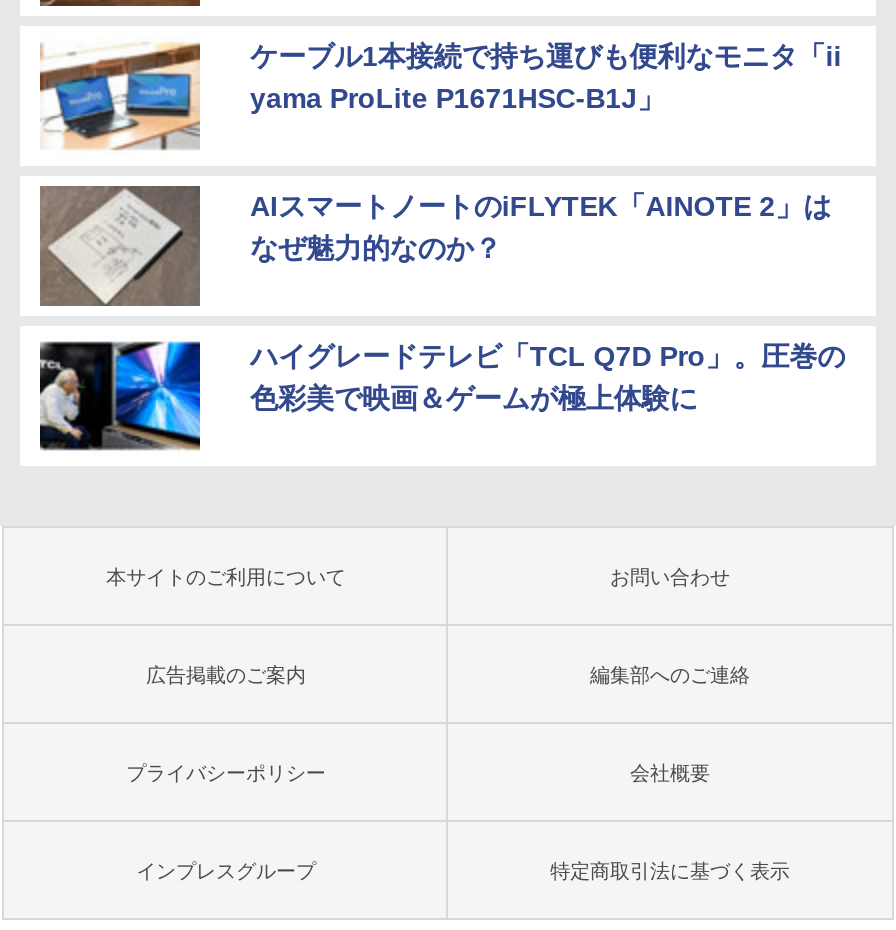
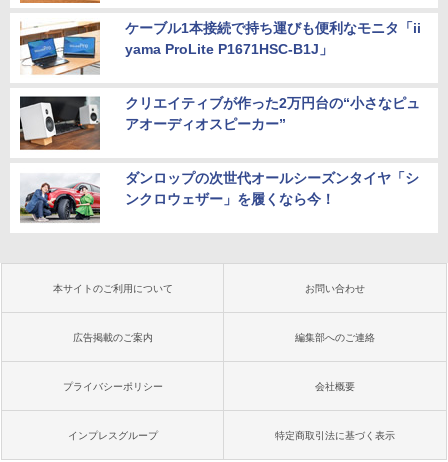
- [image]
- AIスマートノートのiFLYTEK「AINOTE 2」は
- なぜ魅力的なのか？
+ [image]
+ クリエイティブが作った2万円台の“小さなピュ
+ アオーディオスピーカー”

- [image]
- ハイグレードテレビ「TCL Q7D Pro」。圧巻の
- 色彩美で映画＆ゲームが極上体験に
+ [image]
+ ダンロップの次世代オールシーズンタイヤ「シ
+ ンクロウェザー」を履くなら今！
